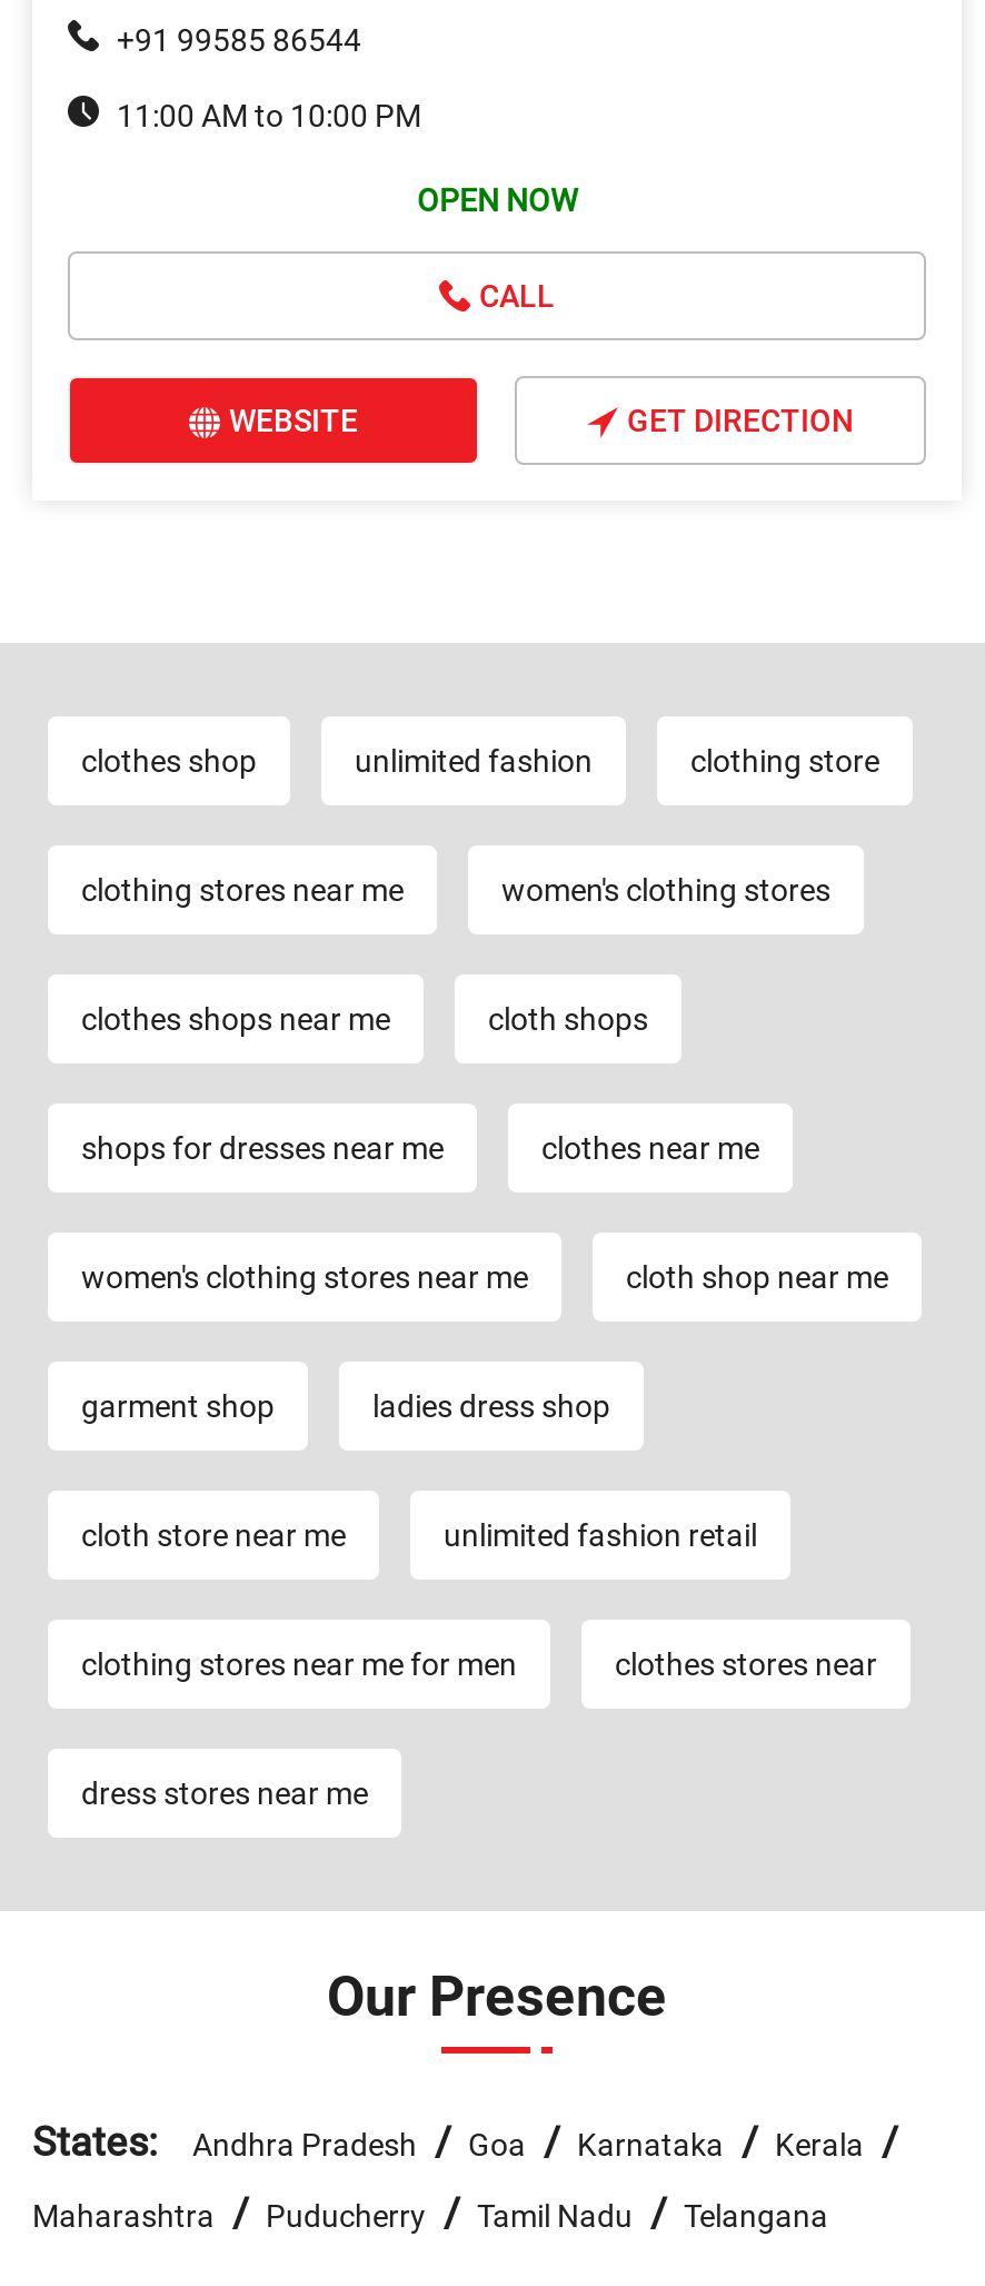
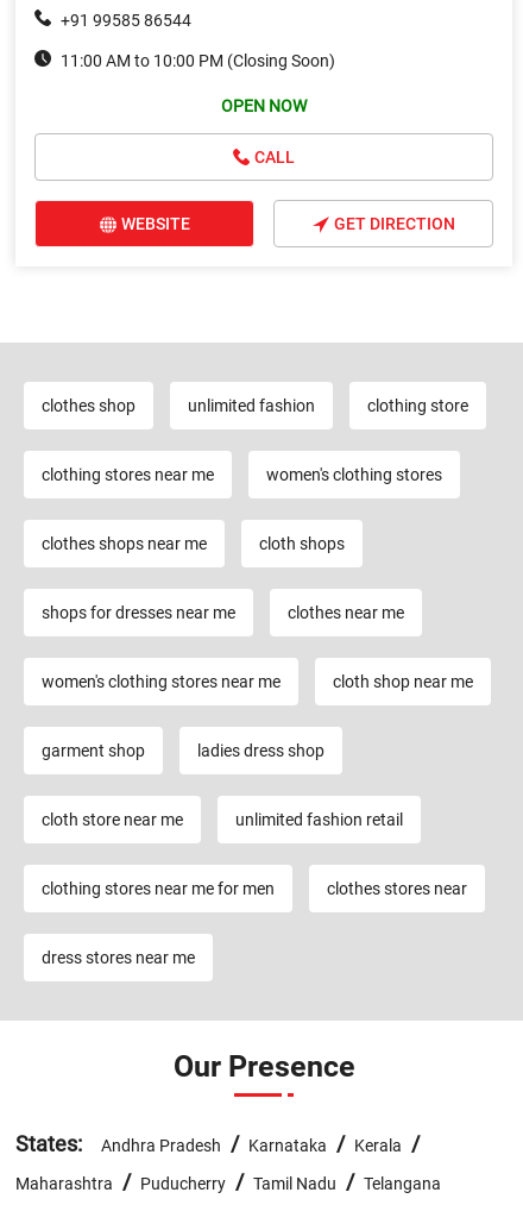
- 11:00 AM to 10:00 PM
+ 11:00 AM to 10:00 PM (Closing Soon)

- States: Andhra Pradesh / Goa / Karnataka / Kerala /
+ States: Andhra Pradesh / Karnataka / Kerala /
